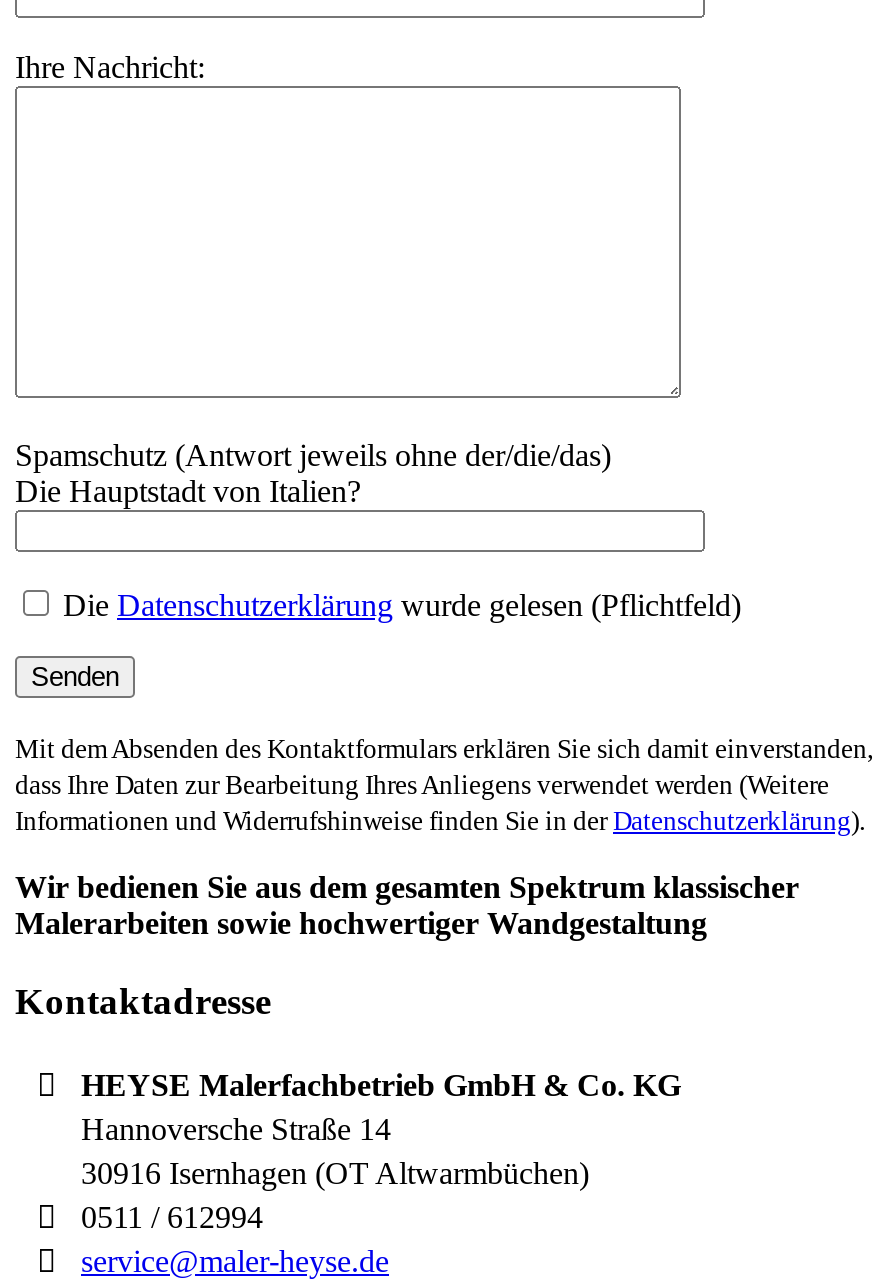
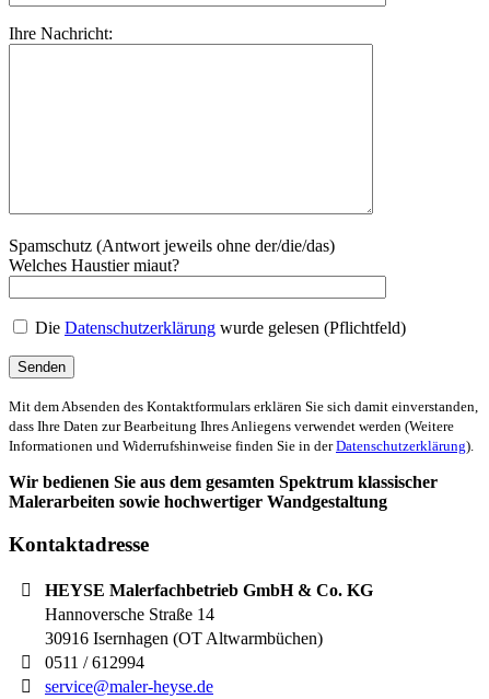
- Die Hauptstadt von Italien?
+ Welches Haustier miaut?
